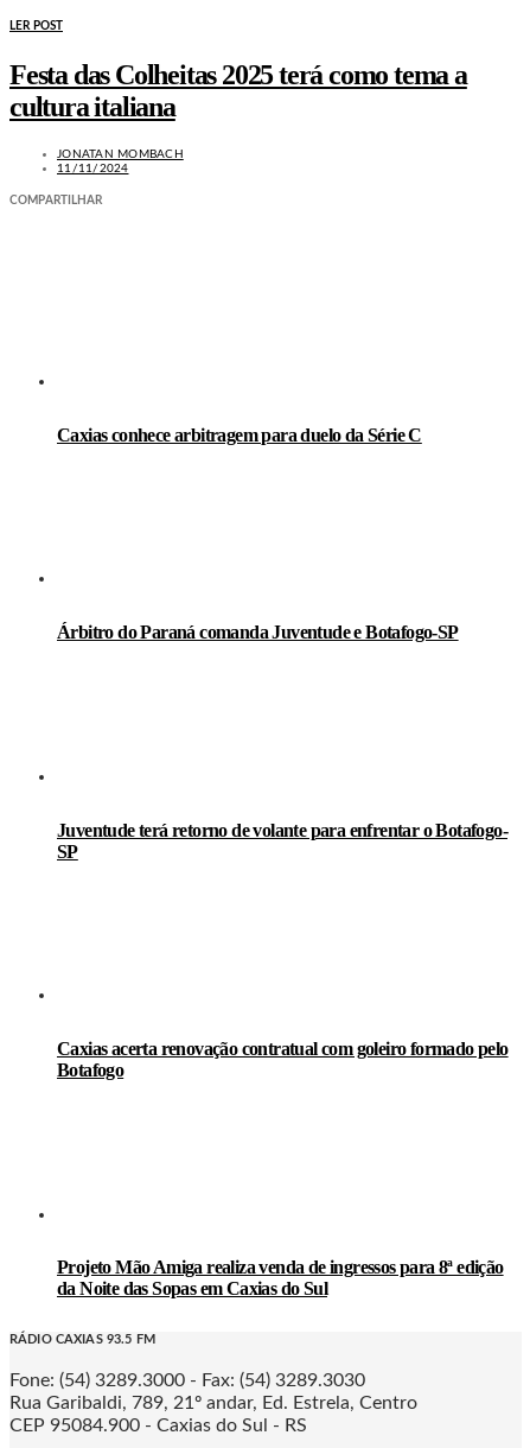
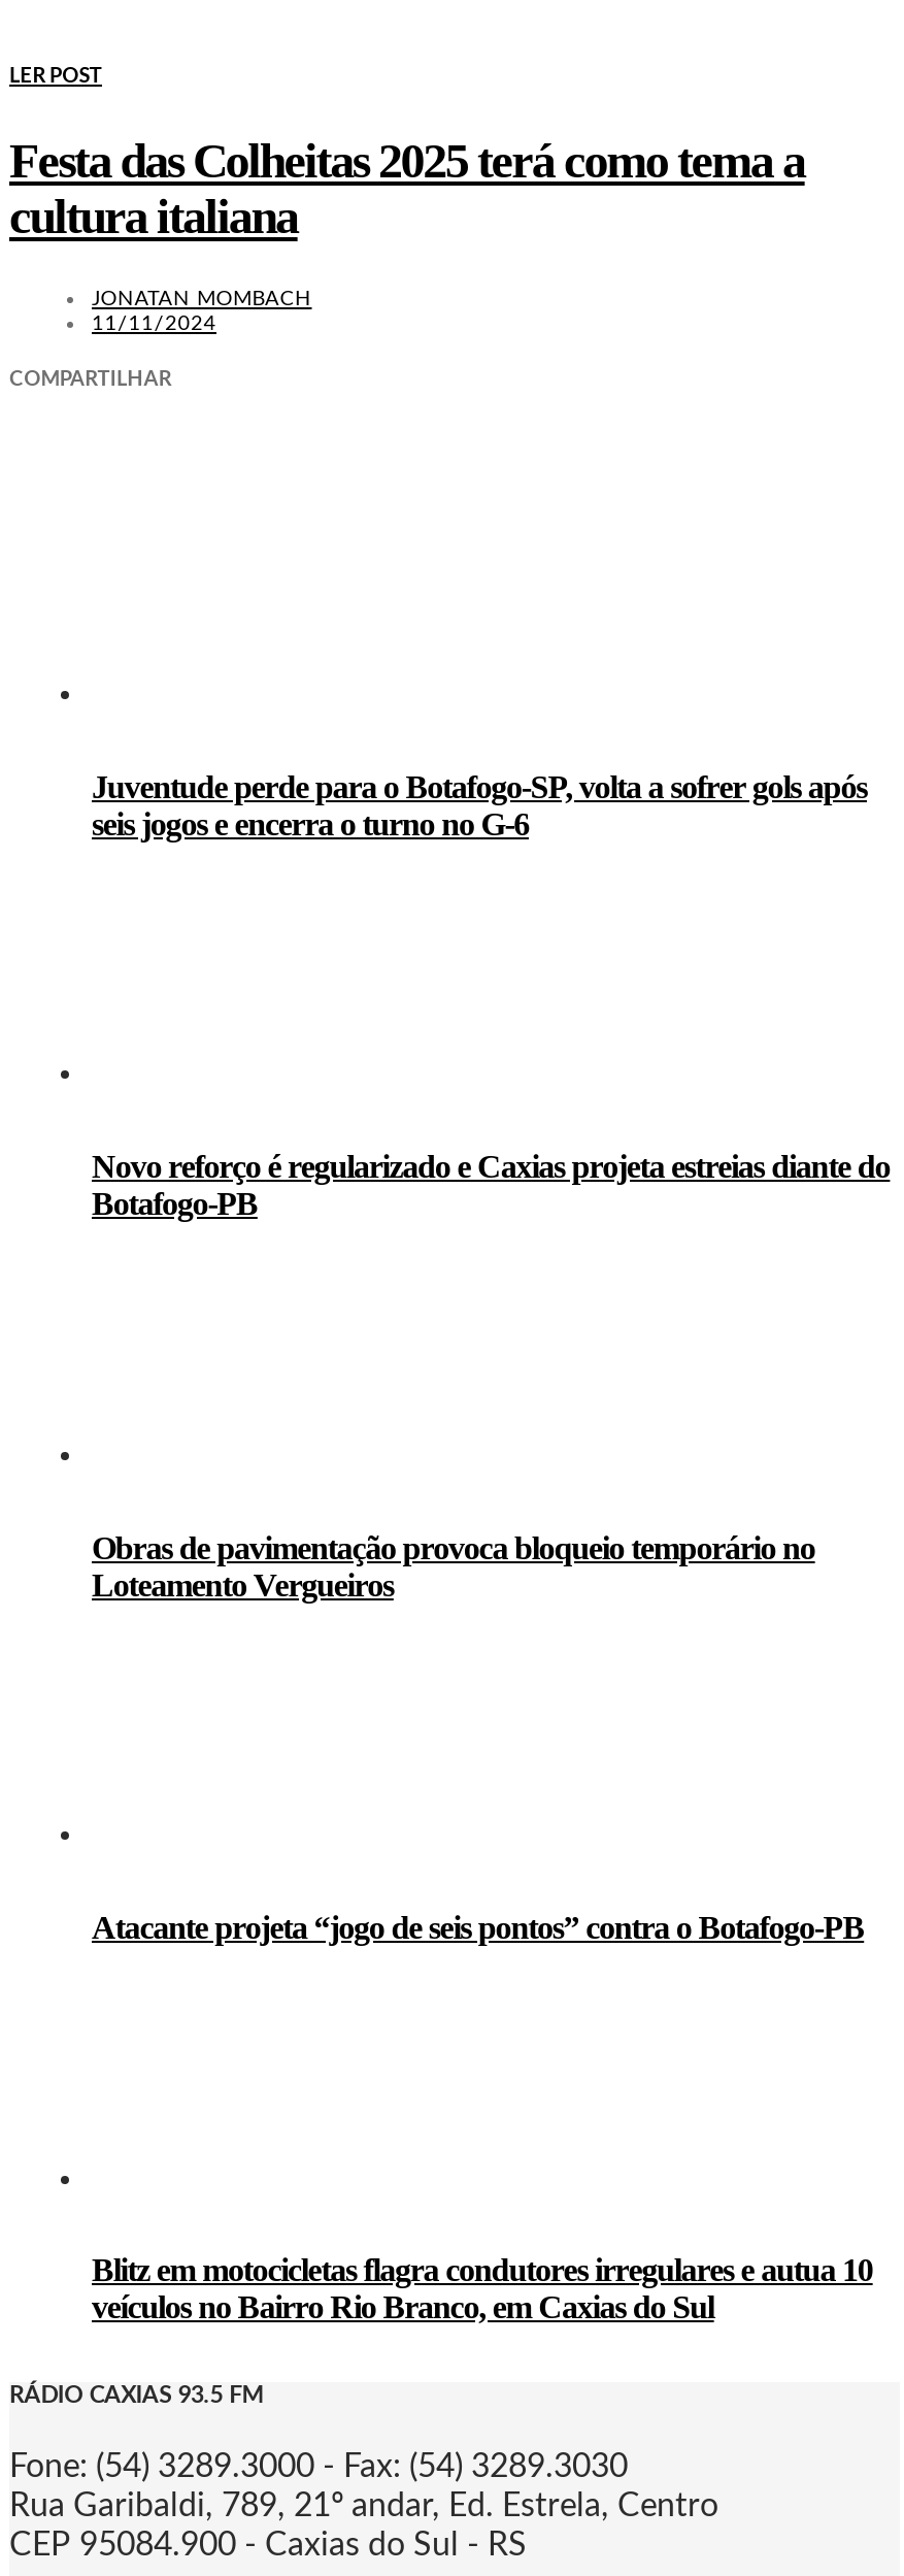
- Caxias conhece arbitragem para duelo da Série C
+ Juventude perde para o Botafogo-SP, volta a sofrer gols após
+ seis jogos e encerra o turno no G-6

- Árbitro do Paraná comanda Juventude e Botafogo-SP
+ Novo reforço é regularizado e Caxias projeta estreias diante do
+ Botafogo-PB

- Juventude terá retorno de volante para enfrentar o Botafogo-
- SP
+ Obras de pavimentação provoca bloqueio temporário no
+ Loteamento Vergueiros

- Caxias acerta renovação contratual com goleiro formado pelo
- Botafogo
+ Atacante projeta “jogo de seis pontos” contra o Botafogo-PB

- Projeto Mão Amiga realiza venda de ingressos para 8ª edição
- da Noite das Sopas em Caxias do Sul
+ Blitz em motocicletas flagra condutores irregulares e autua 10
+ veículos no Bairro Rio Branco, em Caxias do Sul
